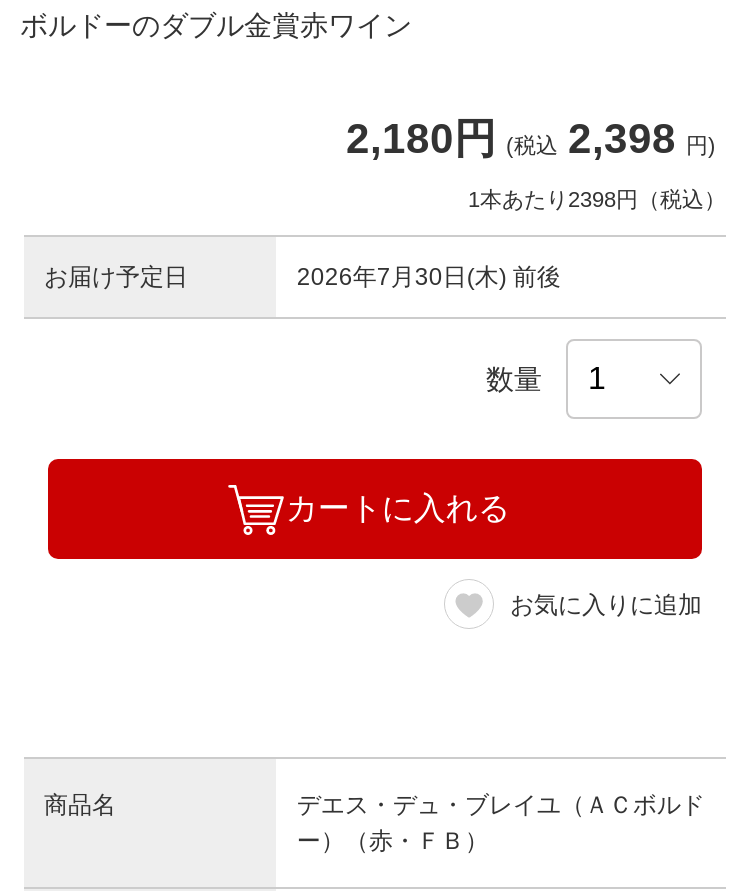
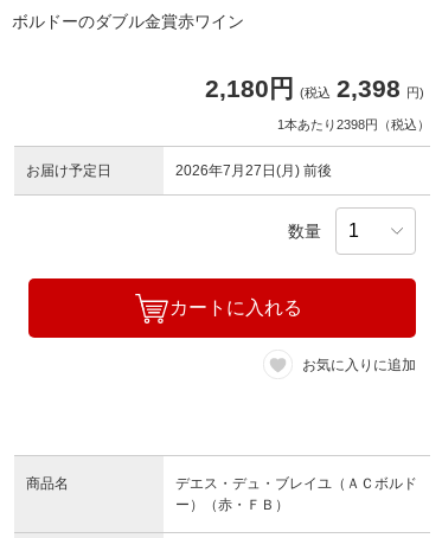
- 2026年7月30日(木) 前後
+ 2026年7月27日(月) 前後
